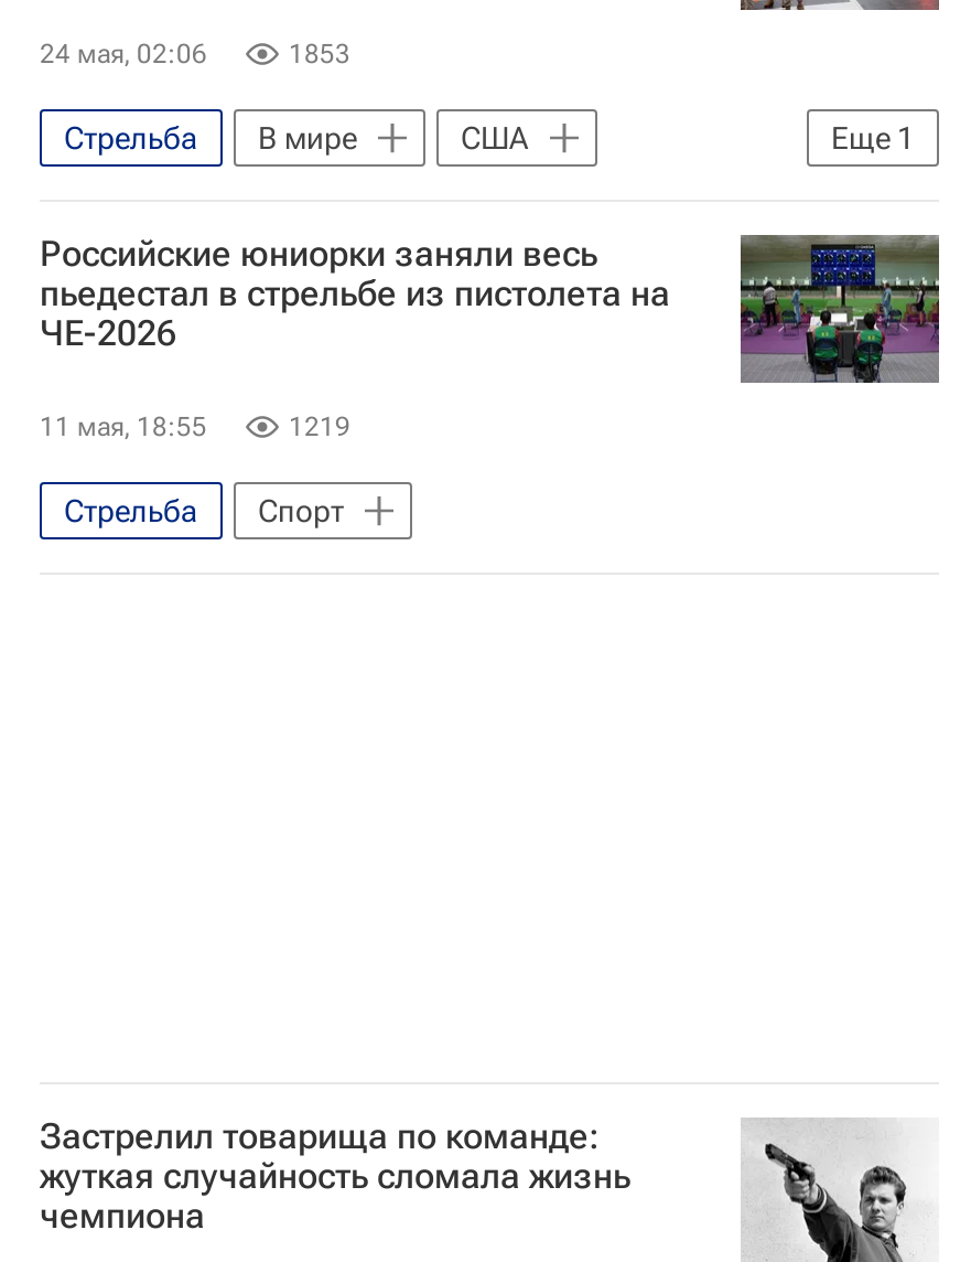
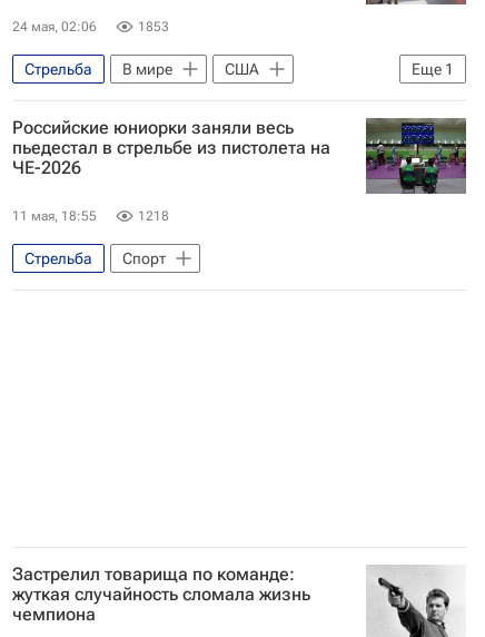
- 1219
+ 1218
